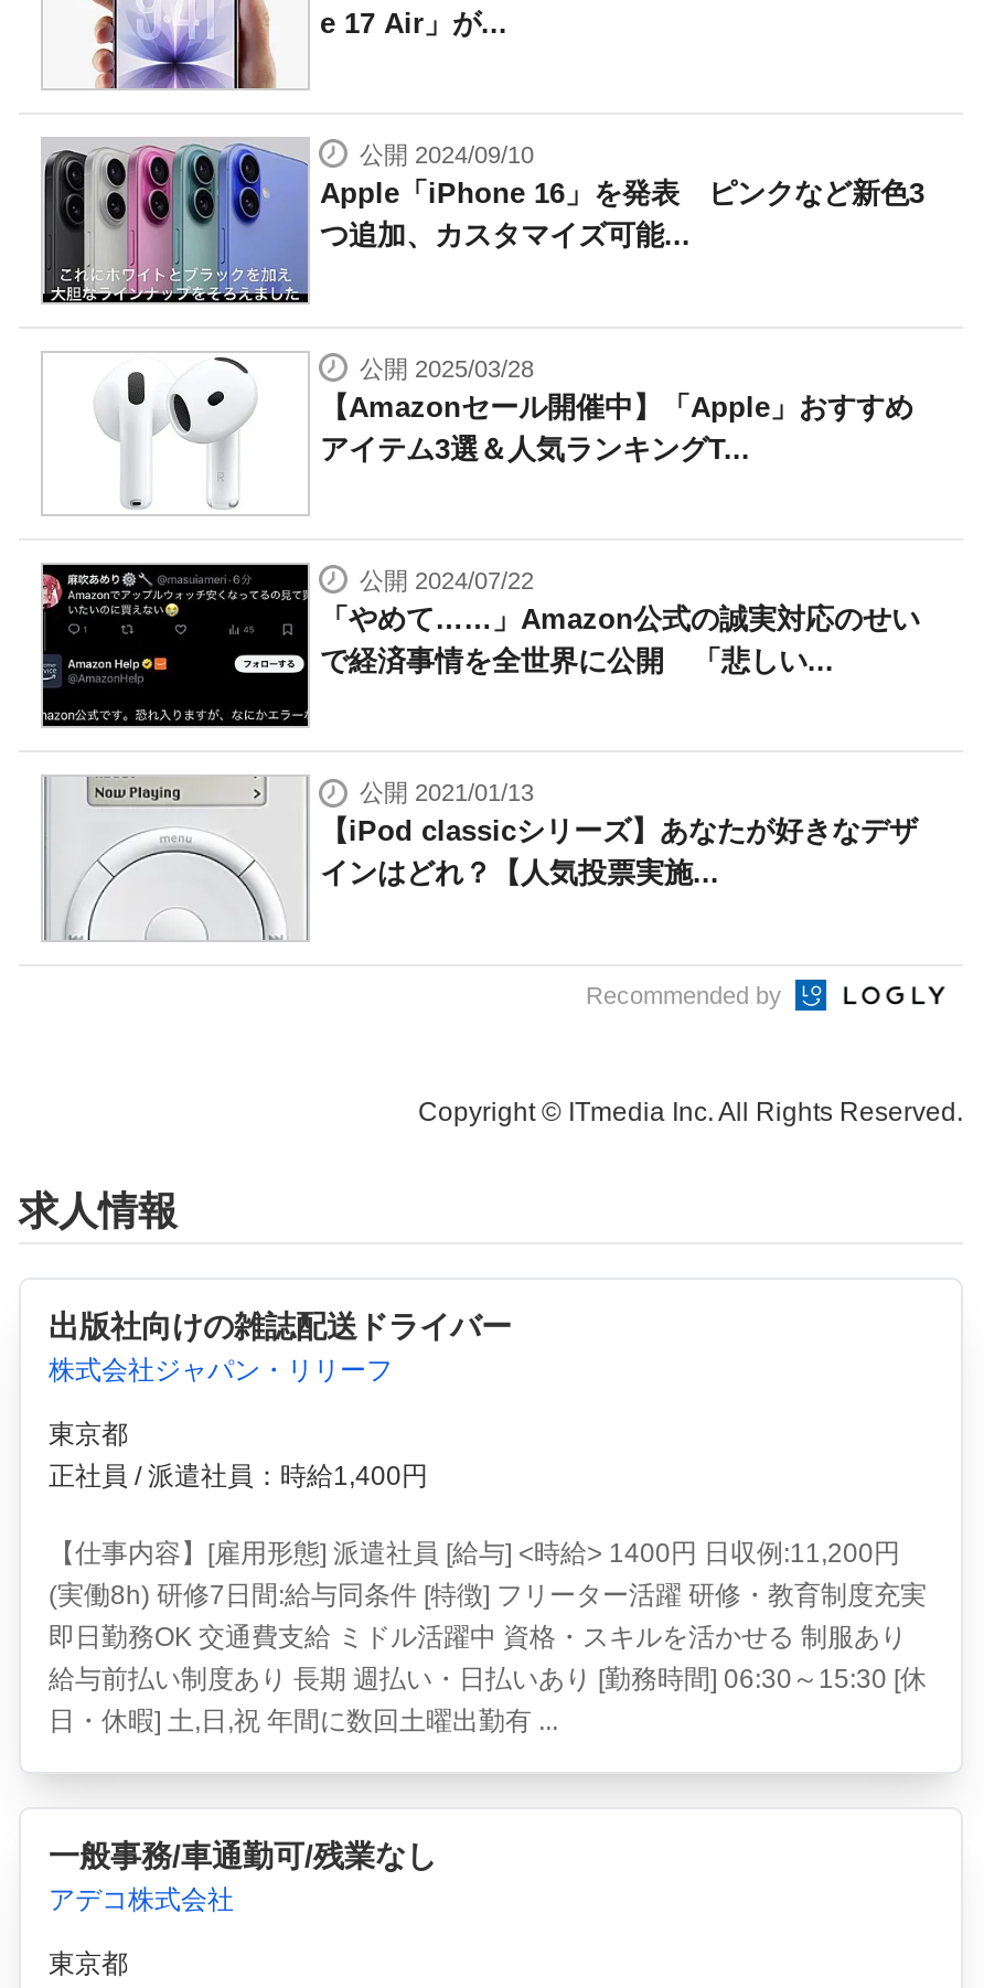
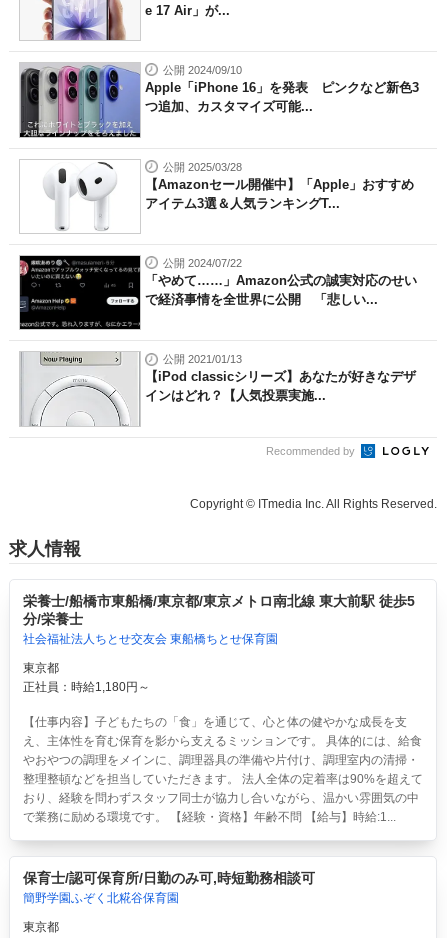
- 出版社向けの雑誌配送ドライバー
- 株式会社ジャパン・リリーフ
+ 栄養士/船橋市東船橋/東京都/東京メトロ南北線 東大前駅 徒歩5
+ 分/栄養士
+ 社会福祉法人ちとせ交友会 東船橋ちとせ保育園

- 正社員 / 派遣社員：時給1,400円
+ 正社員：時給1,180円～

- 【仕事内容】[雇用形態] 派遣社員 [給与] <時給> 1400円 日収例:11,200円
- (実働8h) 研修7日間:給与同条件 [特徴] フリーター活躍 研修・教育制度充実
- 即日勤務OK 交通費支給 ミドル活躍中 資格・スキルを活かせる 制服あり
- 給与前払い制度あり 長期 週払い・日払いあり [勤務時間] 06:30～15:30 [休
- 日・休暇] 土,日,祝 年間に数回土曜出勤有 ...
+ 【仕事内容】子どもたちの「食」を通じて、心と体の健やかな成長を支
+ え、主体性を育む保育を影から支えるミッションです。 具体的には、給食
+ やおやつの調理をメインに、調理器具の準備や片付け、調理室内の清掃・
+ 整理整頓などを担当していただきます。 法人全体の定着率は90%を超えて
+ おり、経験を問わずスタッフ同士が協力し合いながら、温かい雰囲気の中
+ で業務に励める環境です。 【経験・資格】年齢不問 【給与】時給:1...

- 一般事務/車通勤可/残業なし
- アデコ株式会社
+ 保育士/認可保育所/日勤のみ可,時短勤務相談可
+ 簡野学園ふぞく北糀谷保育園
